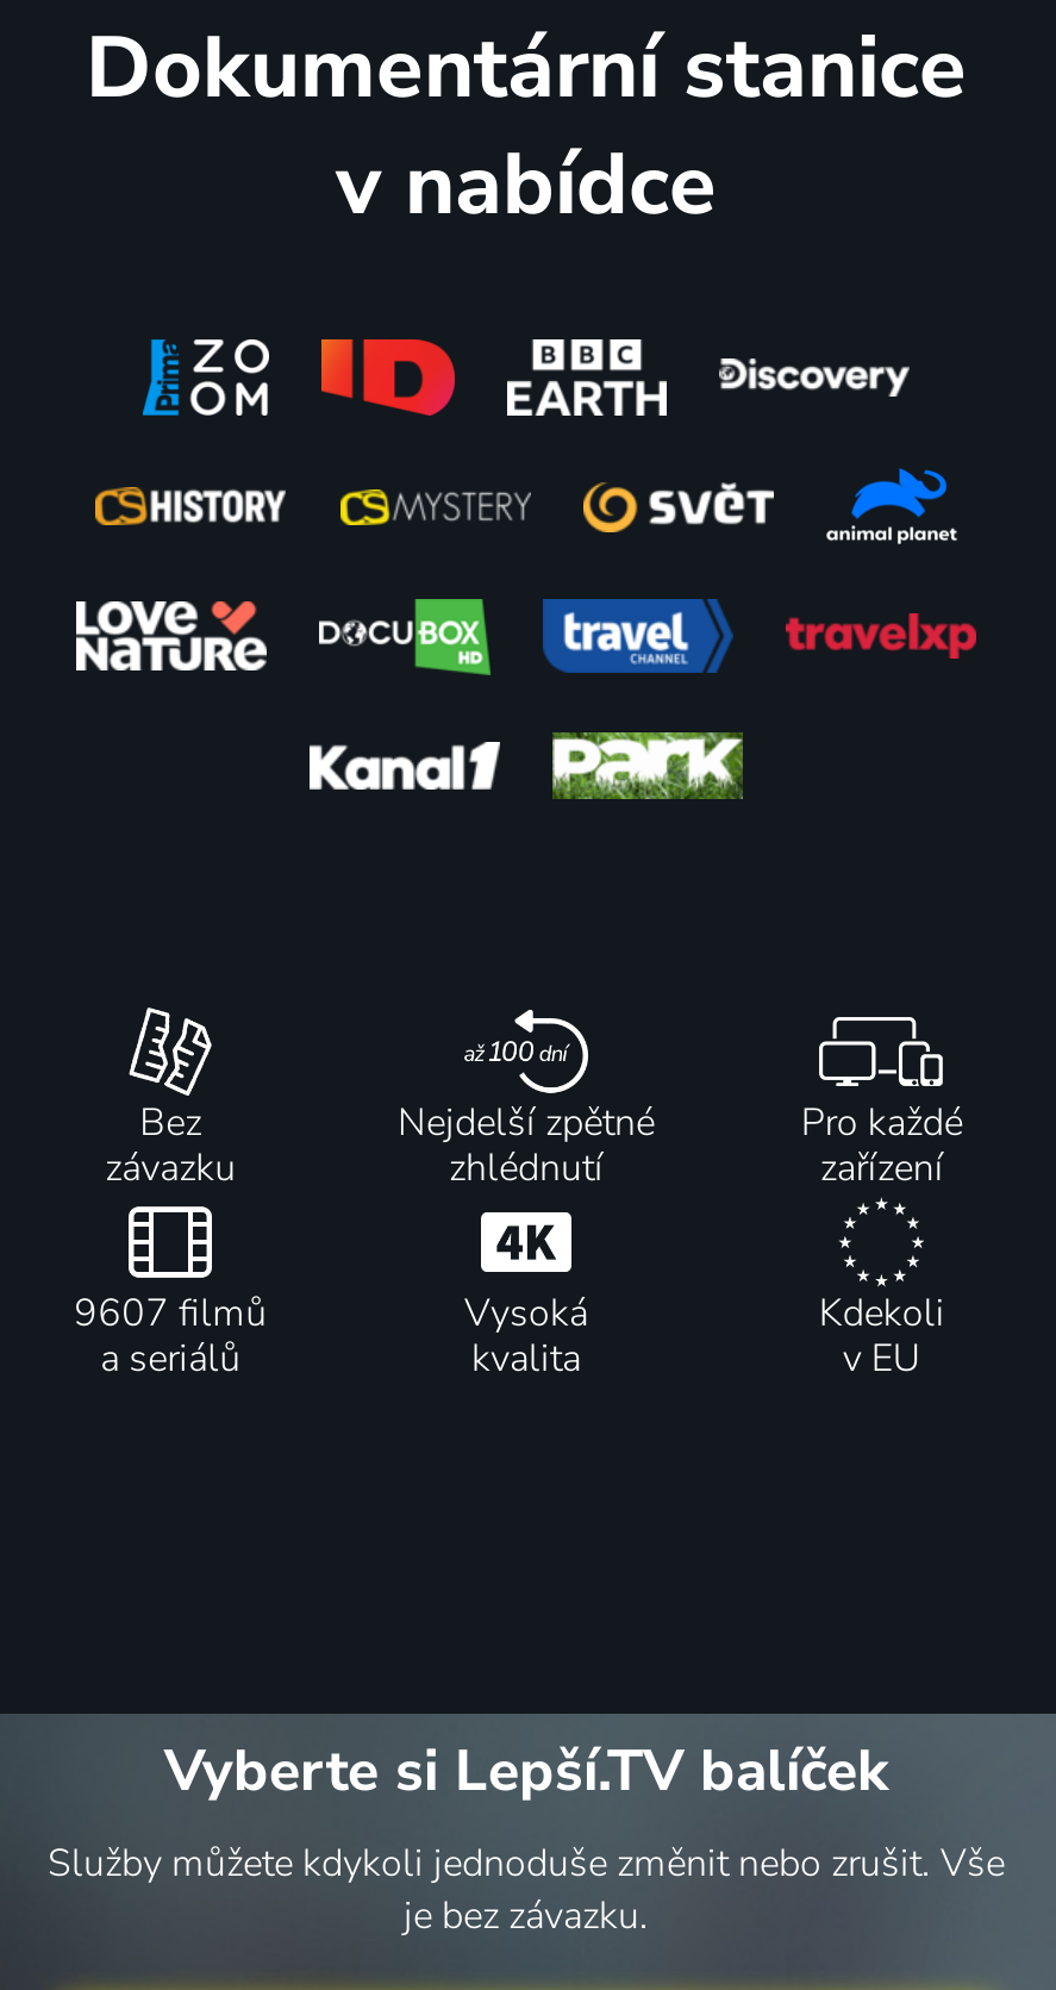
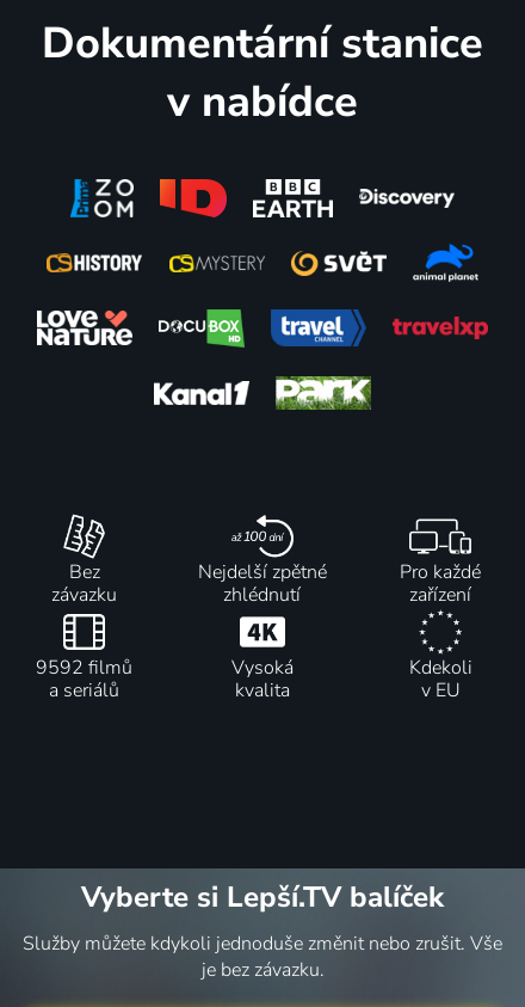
- 9607 filmů
+ 9592 filmů
